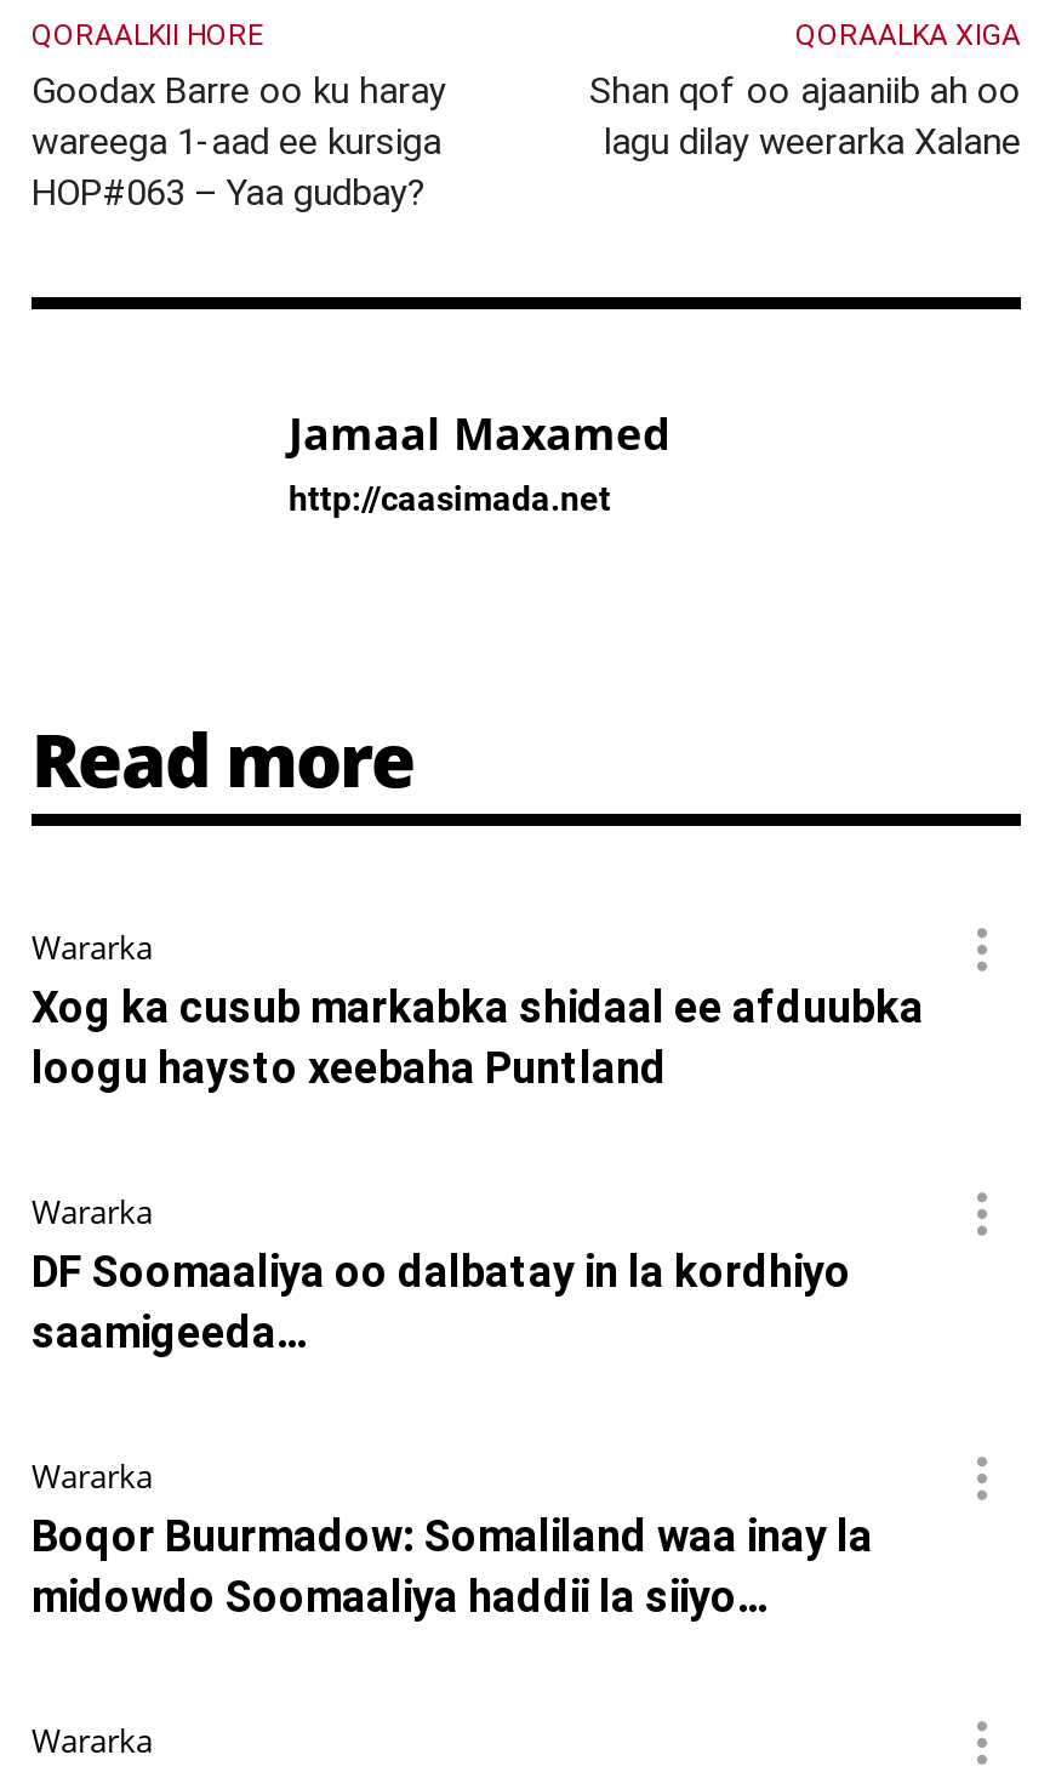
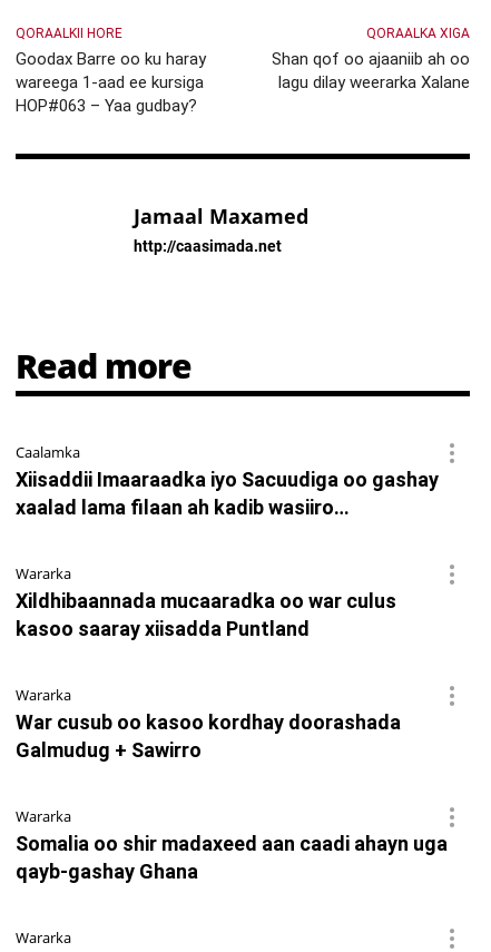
+ Caalamka
+ Xiisaddii Imaaraadka iyo Sacuudiga oo gashay
+ xaalad lama filaan ah kadib wasiiro…

- Xog ka cusub markabka shidaal ee afduubka
- loogu haysto xeebaha Puntland
+ Xildhibaannada mucaaradka oo war culus
+ kasoo saaray xiisadda Puntland

- DF Soomaaliya oo dalbatay in la kordhiyo
- saamigeeda…
+ War cusub oo kasoo kordhay doorashada
+ Galmudug + Sawirro

- Boqor Buurmadow: Somaliland waa inay la
- midowdo Soomaaliya haddii la siiyo…
+ Somalia oo shir madaxeed aan caadi ahayn uga
+ qayb-gashay Ghana
